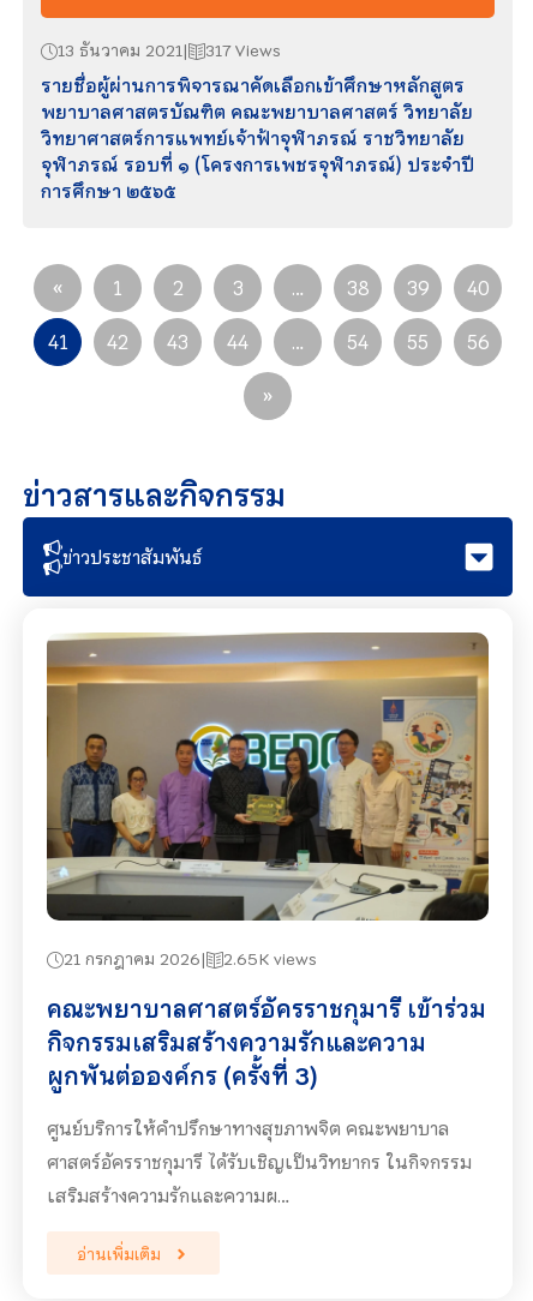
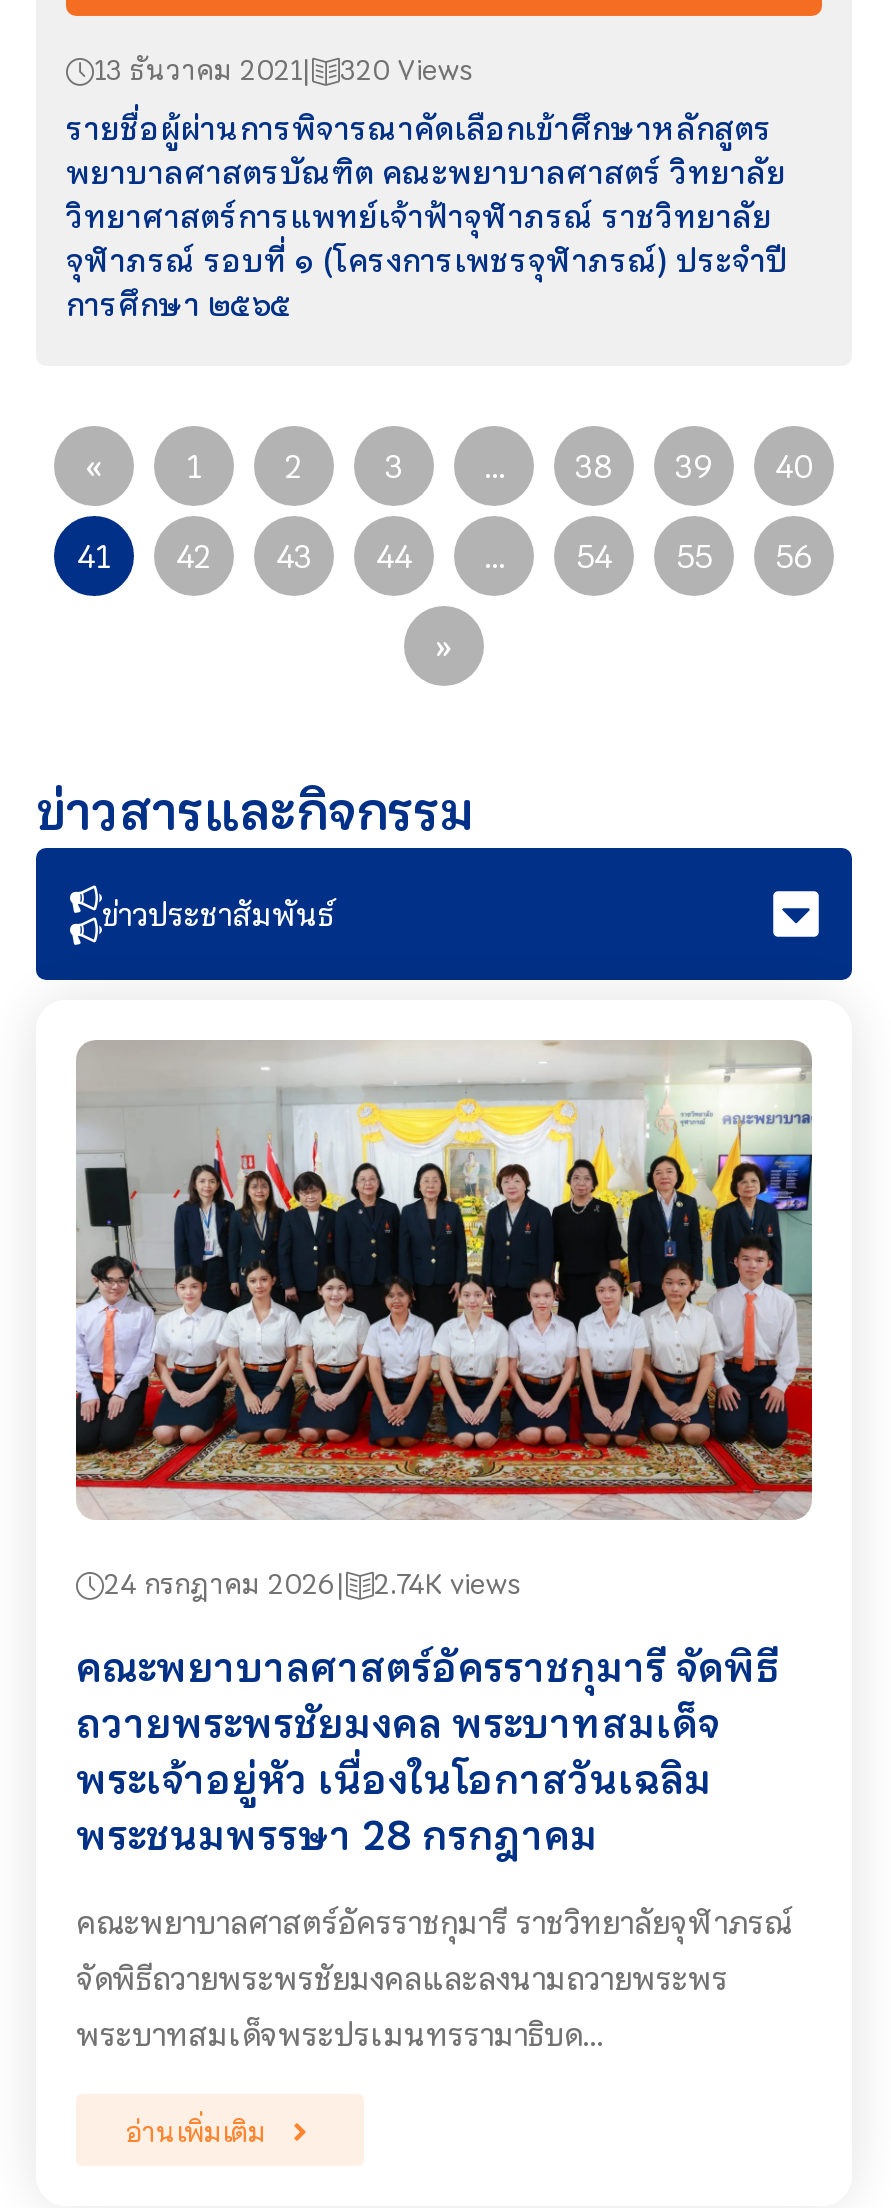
- 13 ธันวาคม 2021 317 Views
+ 13 ธันวาคม 2021 320 Views

- [image]
- 21 กรกฎาคม 2026
- 2.65K views
+ [image]
+ 24 กรกฎาคม 2026
+ 2.74K views

- คณะพยาบาลศาสตร์อัครราชกุมารี เข้าร่วม
- กิจกรรมเสริมสร้างความรักและความ
- ผูกพันต่อองค์กร (ครั้งที่ 3)
- ศูนย์บริการให้คำปรึกษาทางสุขภาพจิต คณะพยาบาล
- ศาสตร์อัครราชกุมารี ได้รับเชิญเป็นวิทยากร ในกิจกรรม
- เสริมสร้างความรักและความผ…
+ คณะพยาบาลศาสตร์อัครราชกุมารี จัดพิธี
+ ถวายพระพรชัยมงคล พระบาทสมเด็จ
+ พระเจ้าอยู่หัว เนื่องในโอกาสวันเฉลิม
+ พระชนมพรรษา 28 กรกฎาคม
+ คณะพยาบาลศาสตร์อัครราชกุมารี ราชวิทยาลัยจุฬาภรณ์
+ จัดพิธีถวายพระพรชัยมงคลและลงนามถวายพระพร
+ พระบาทสมเด็จพระปรเมนทรรามาธิบด…
